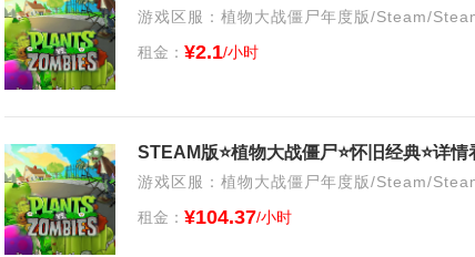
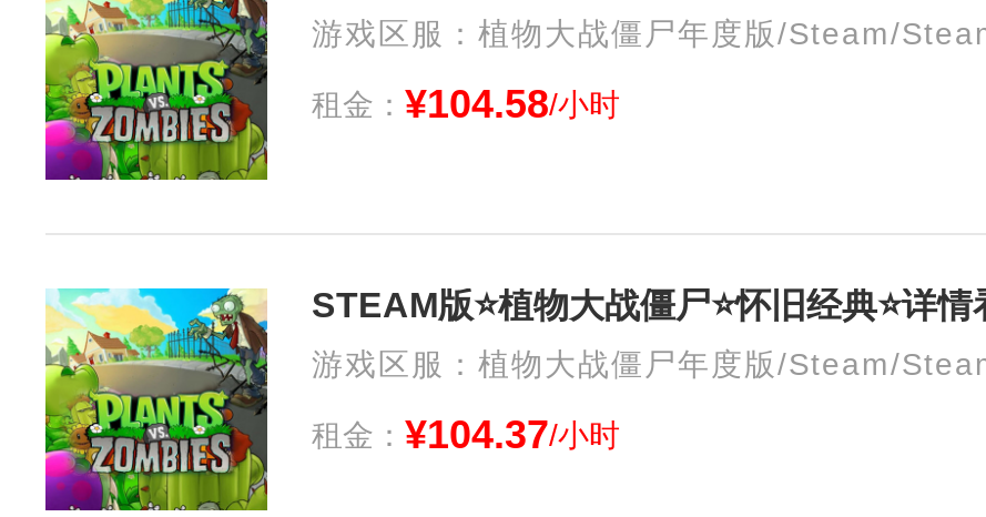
- 租金：¥2.1/小时
+ 租金：¥104.58/小时
